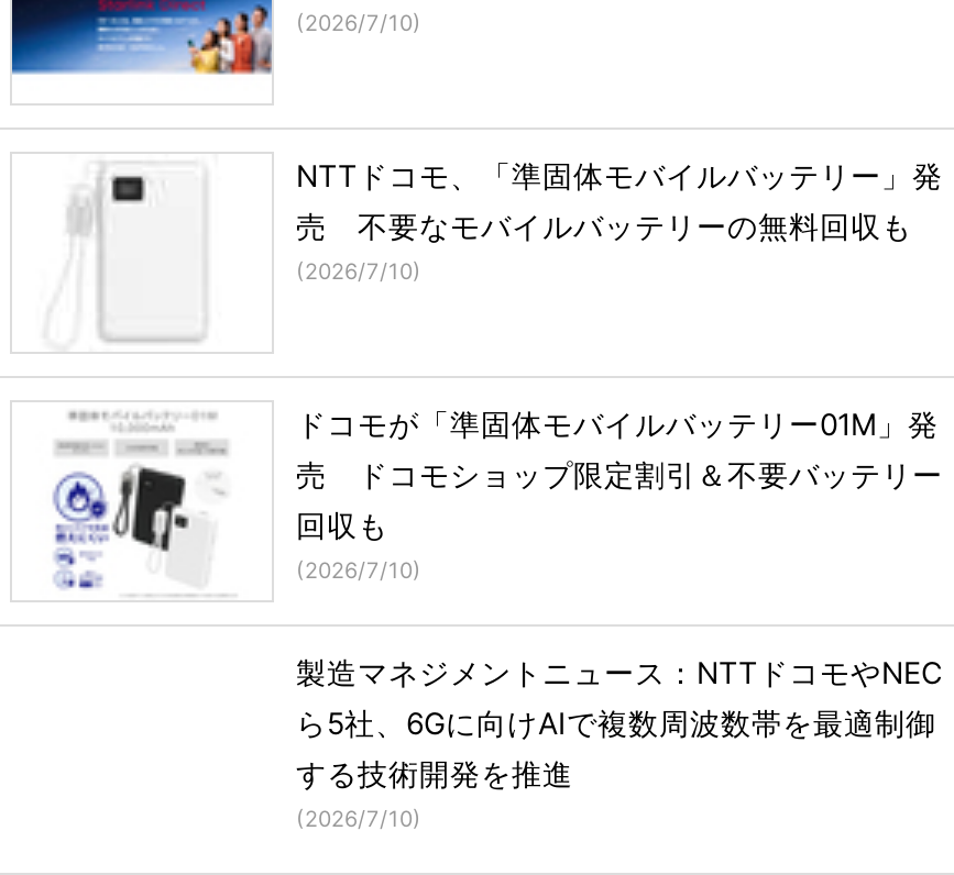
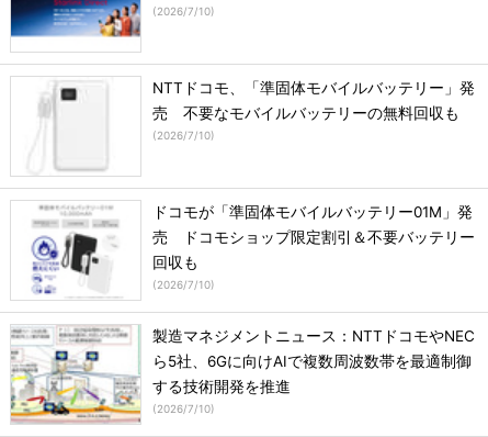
+ [image]
